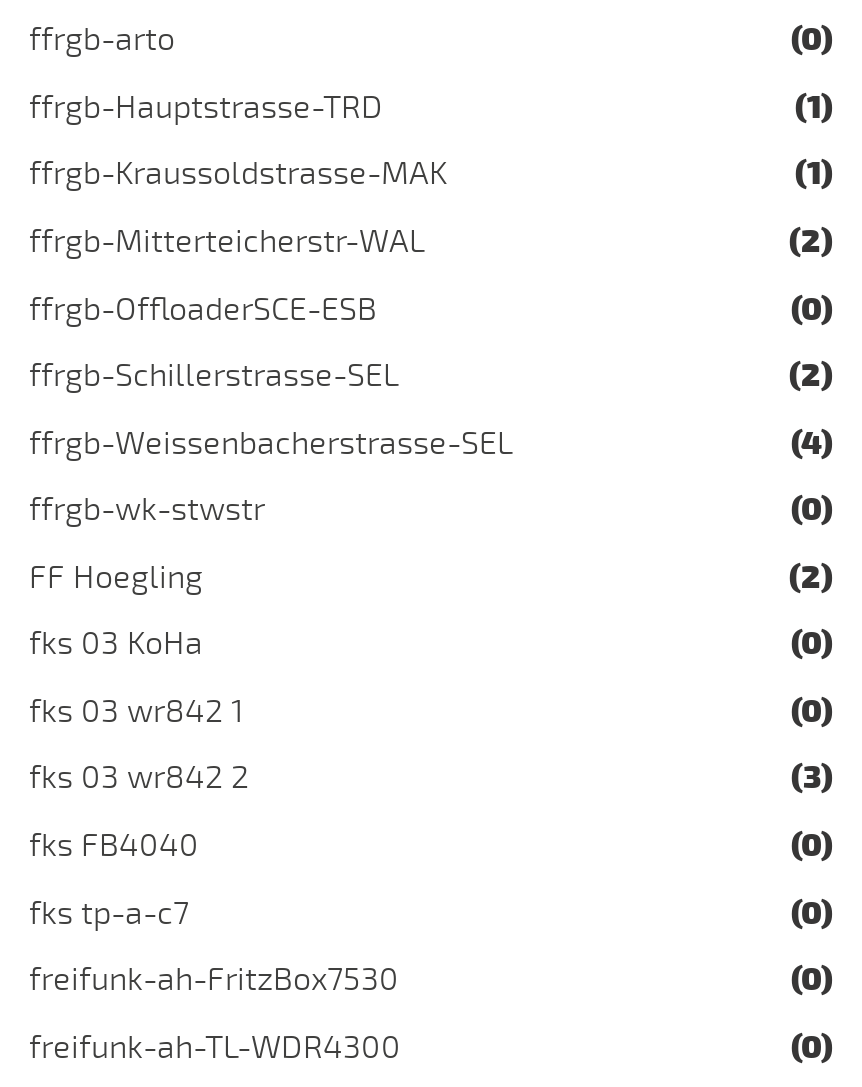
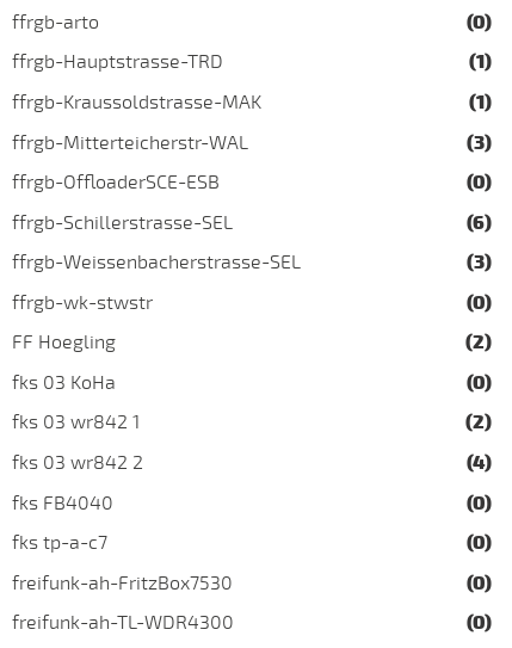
- (2)
+ (3)

- (2)
+ (6)

- (4)
+ (3)

- (0)
+ (2)

- (3)
+ (4)
